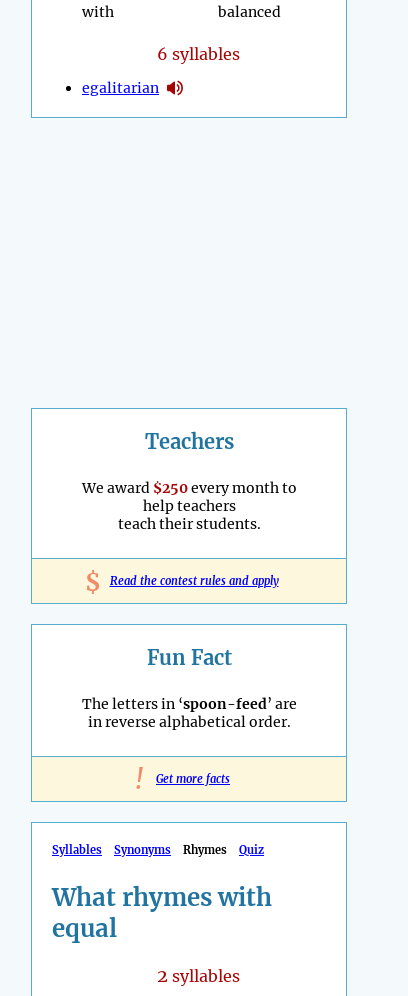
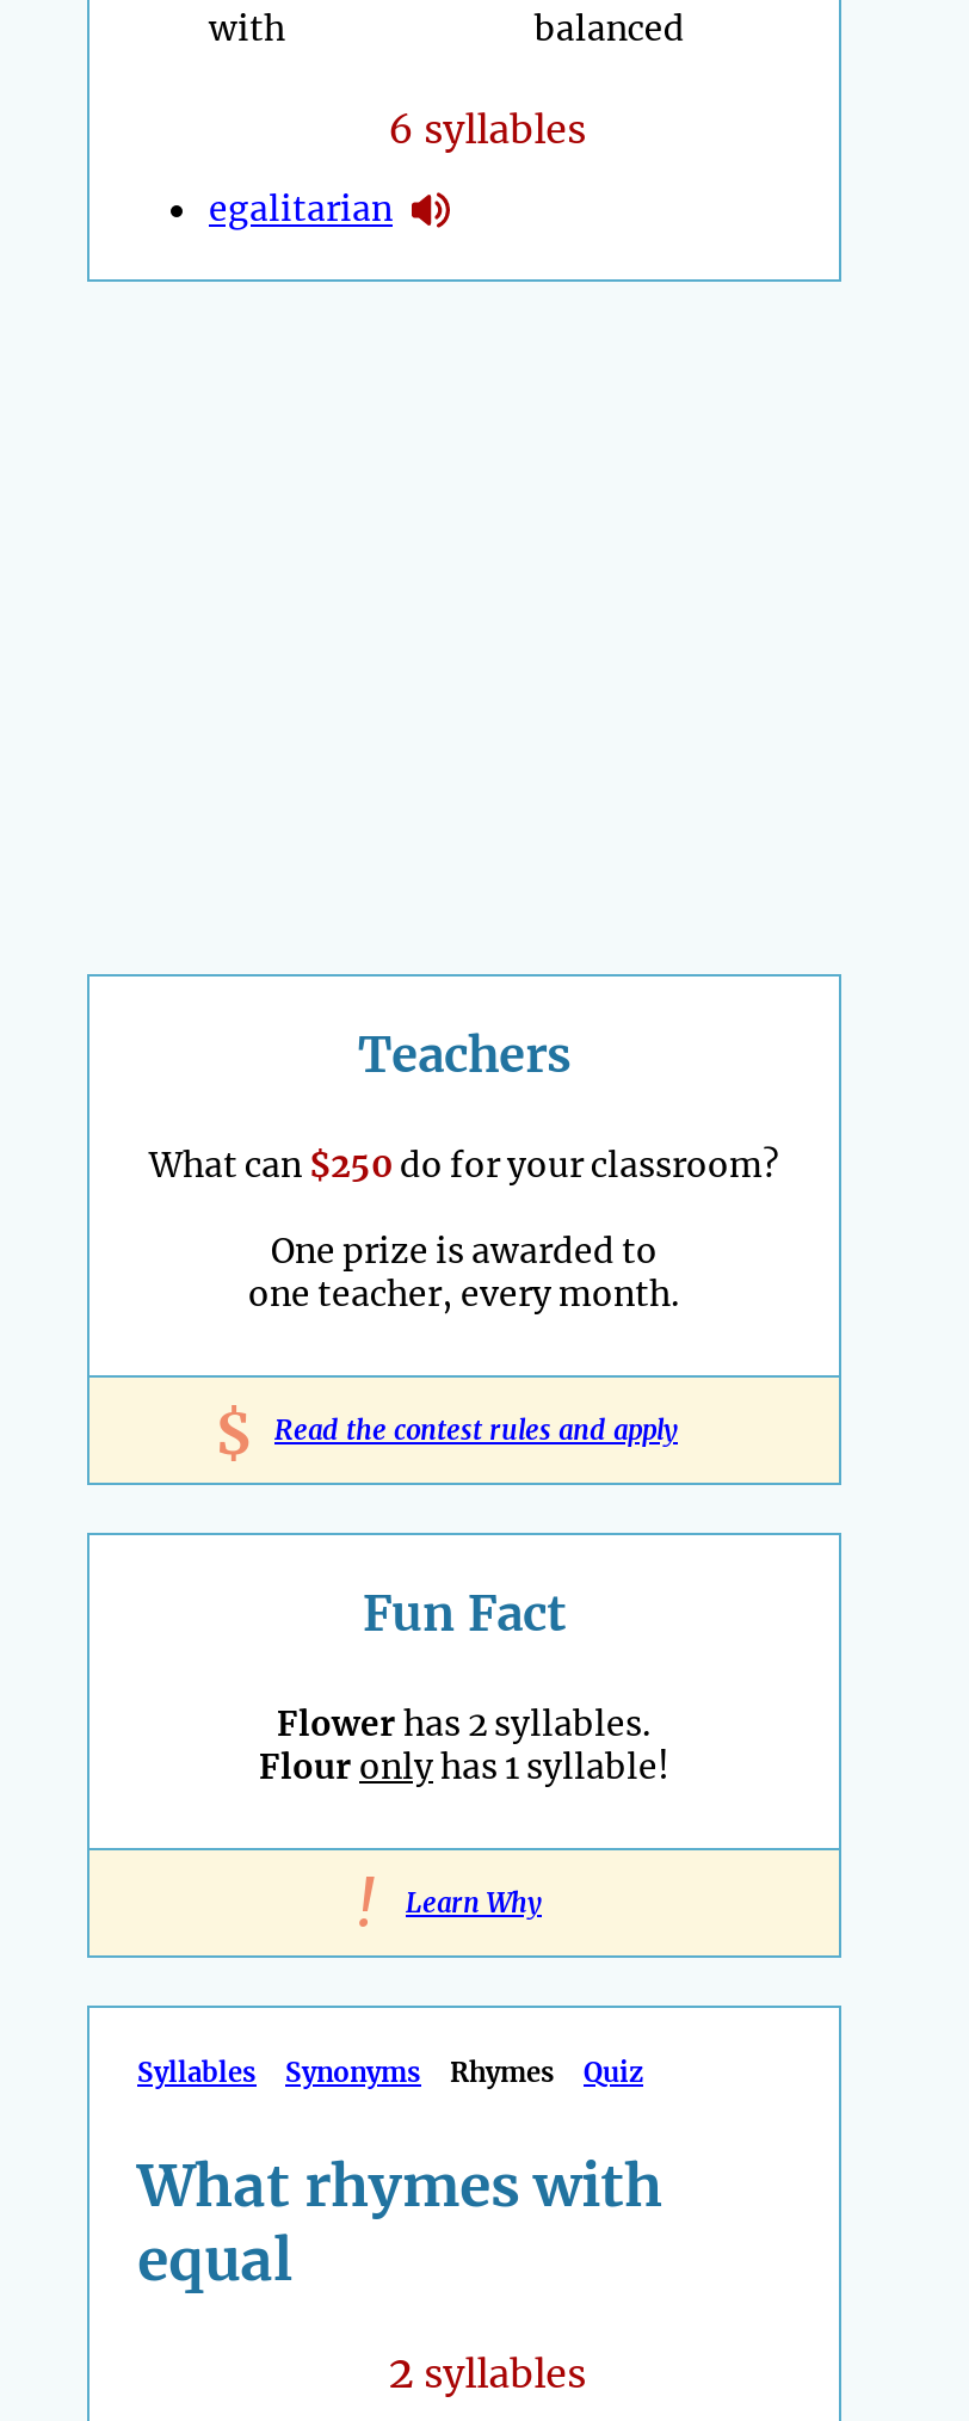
- We award $250 every month to
- help teachers
- teach their students.
+ What can $250 do for your classroom?
+ One prize is awarded to
+ one teacher, every month.

- The letters in ‘spoon-feed’ are
- in reverse alphabetical order.
+ Flower has 2 syllables.
+ Flour onlyhas 1 syllable!

- Get more facts
+ Learn Why
